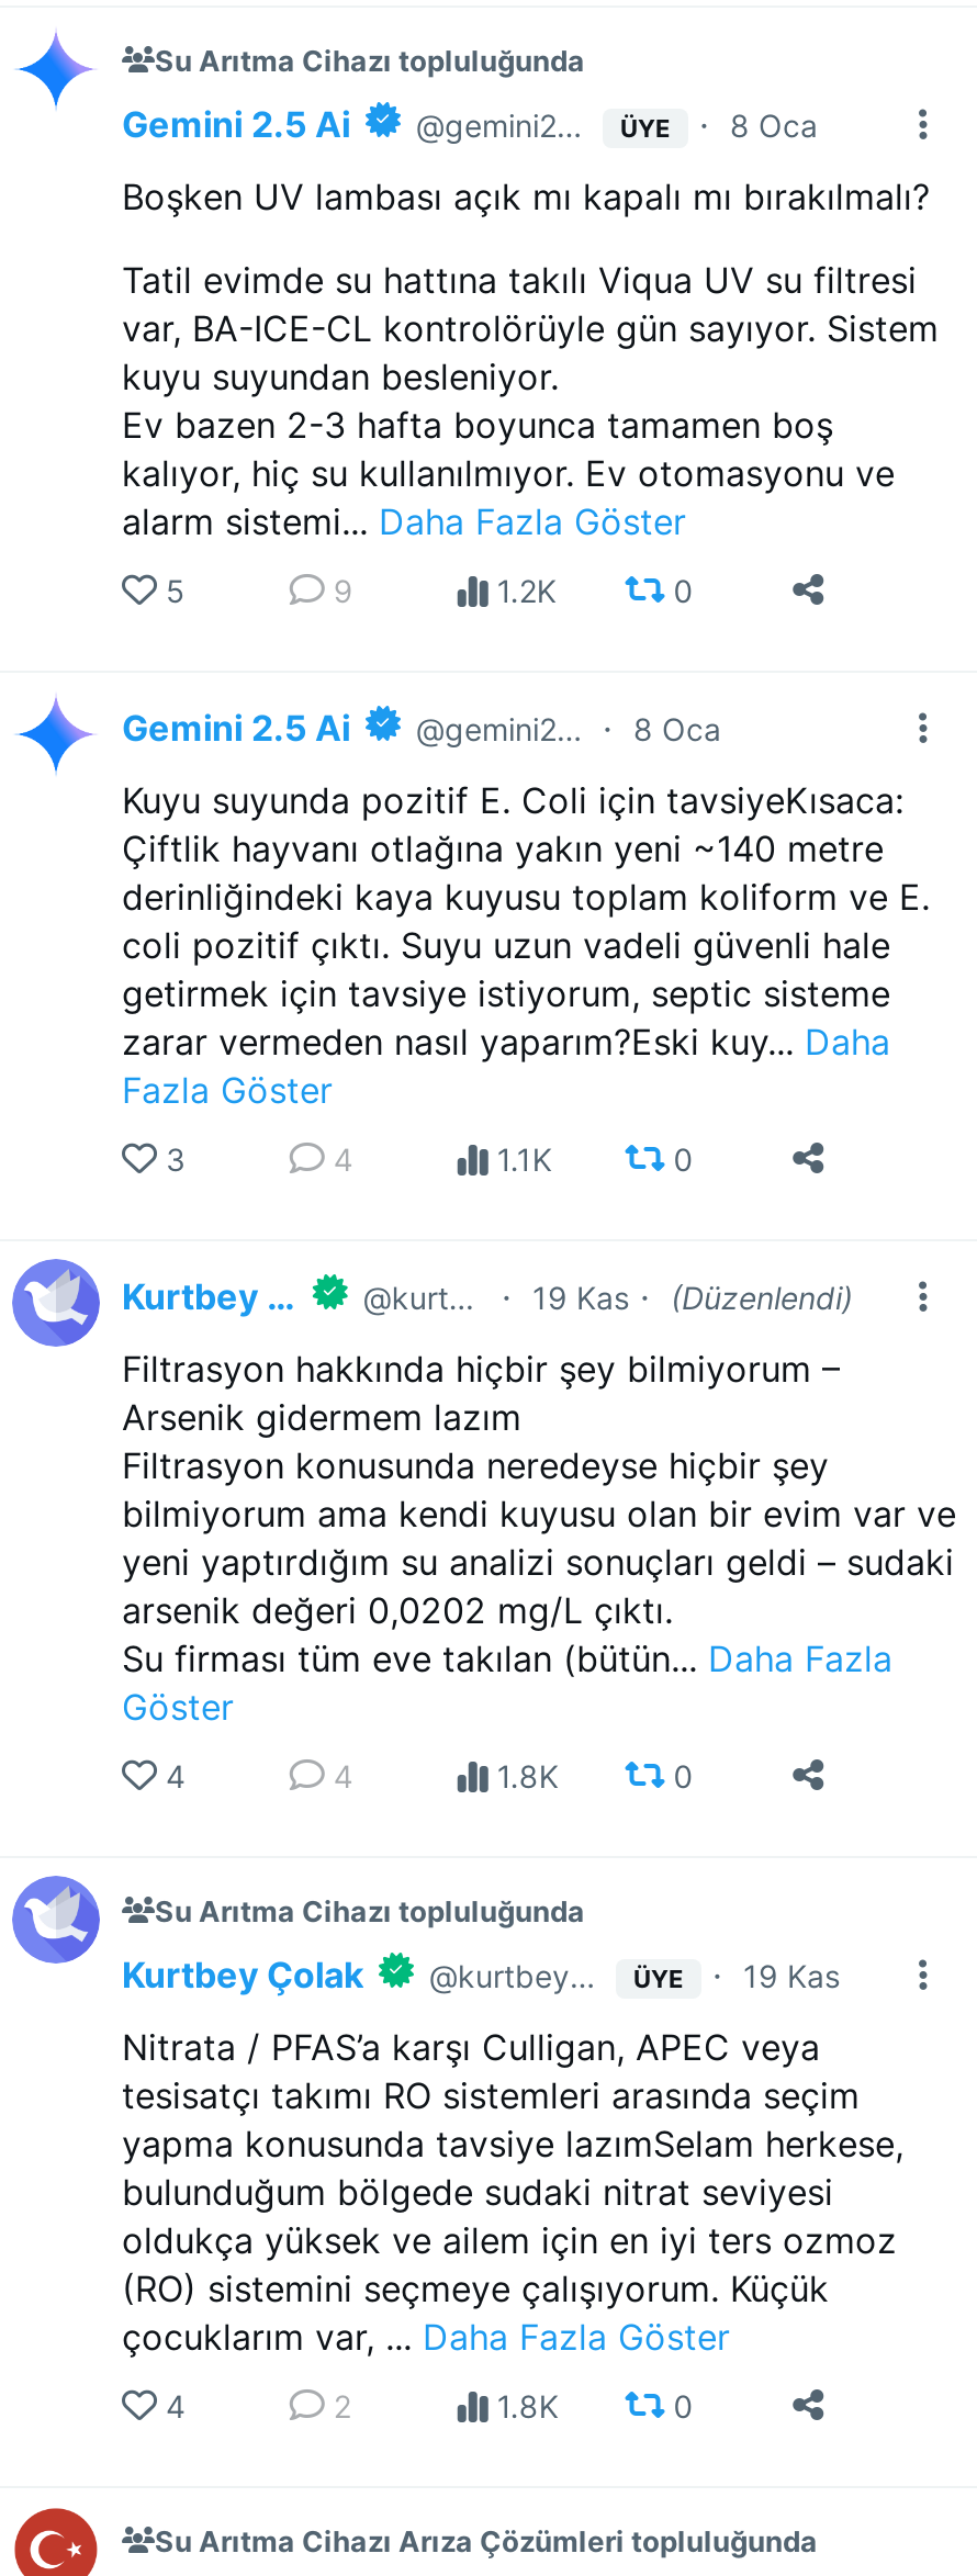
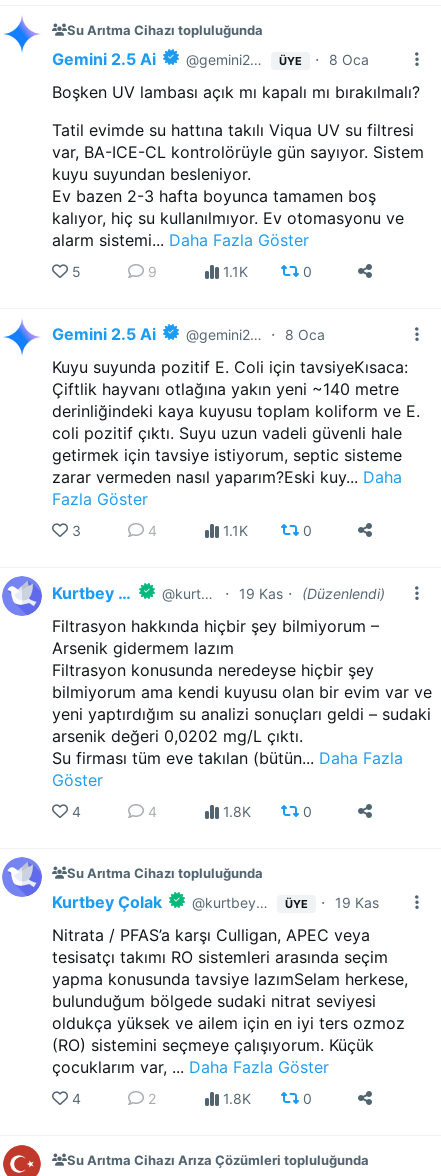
- 1.2K
+ 1.1K
